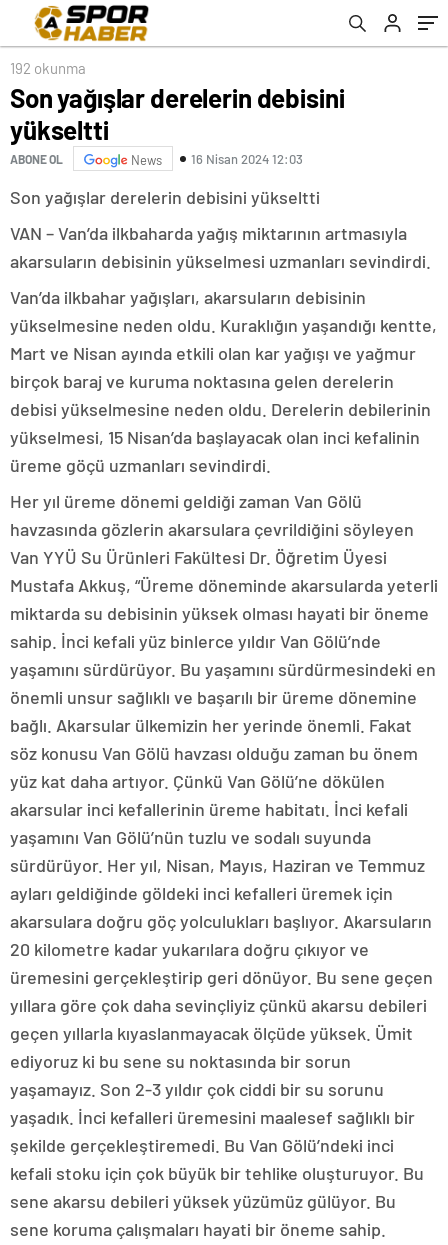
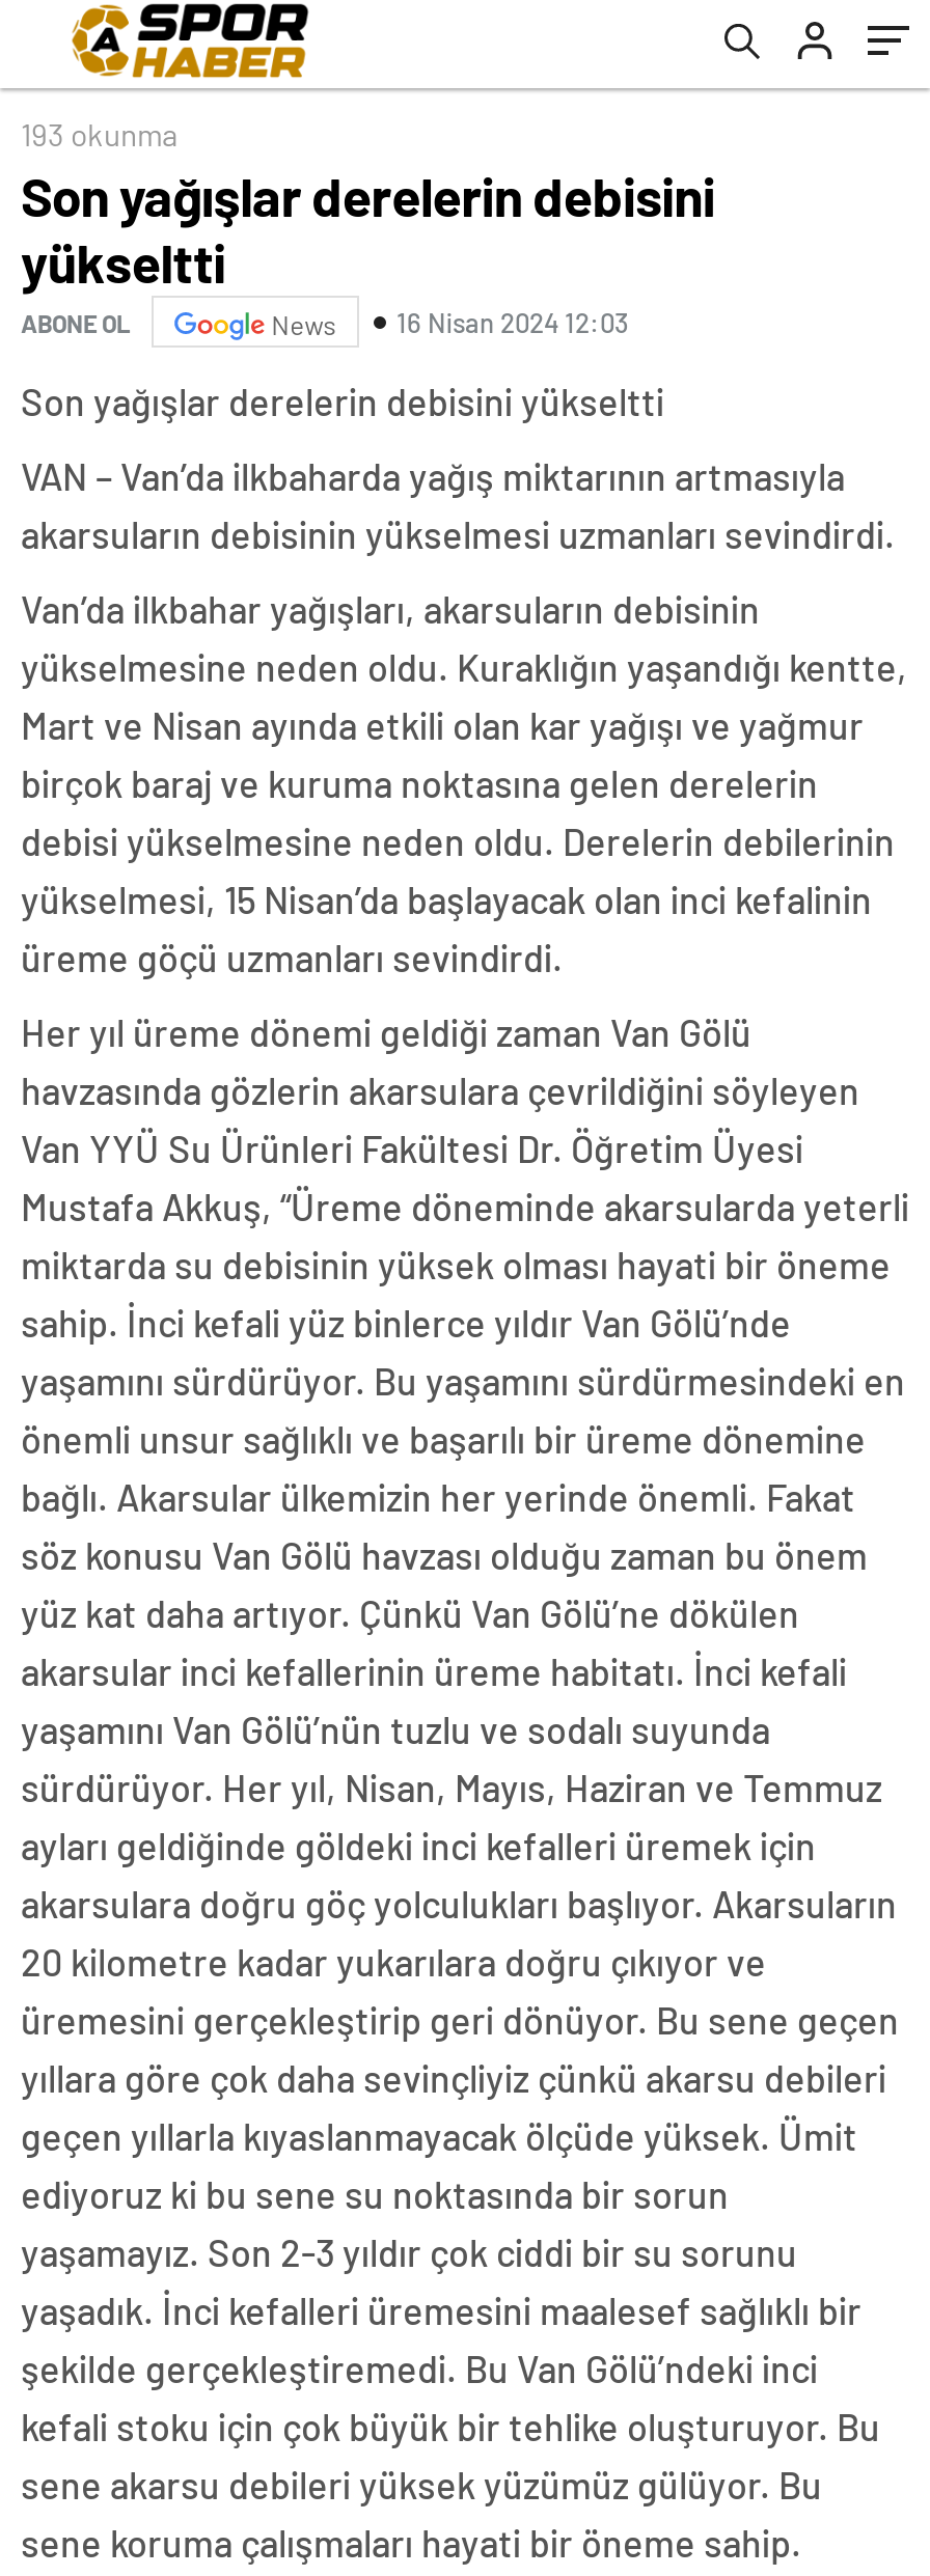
- 192 okunma
+ 193 okunma
